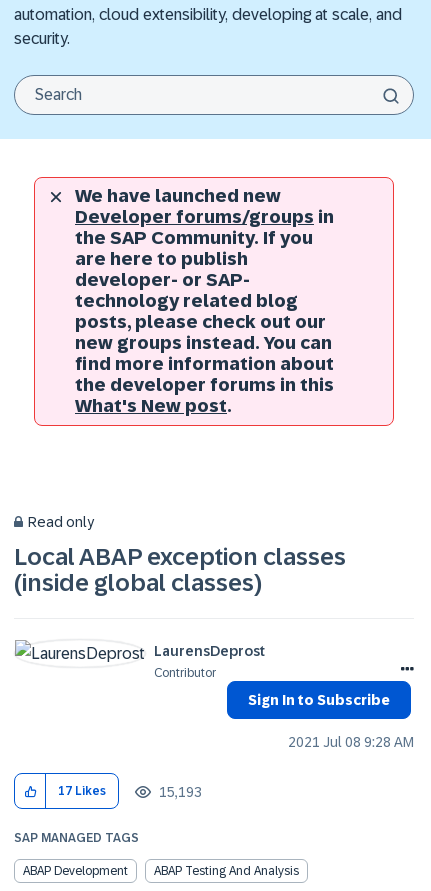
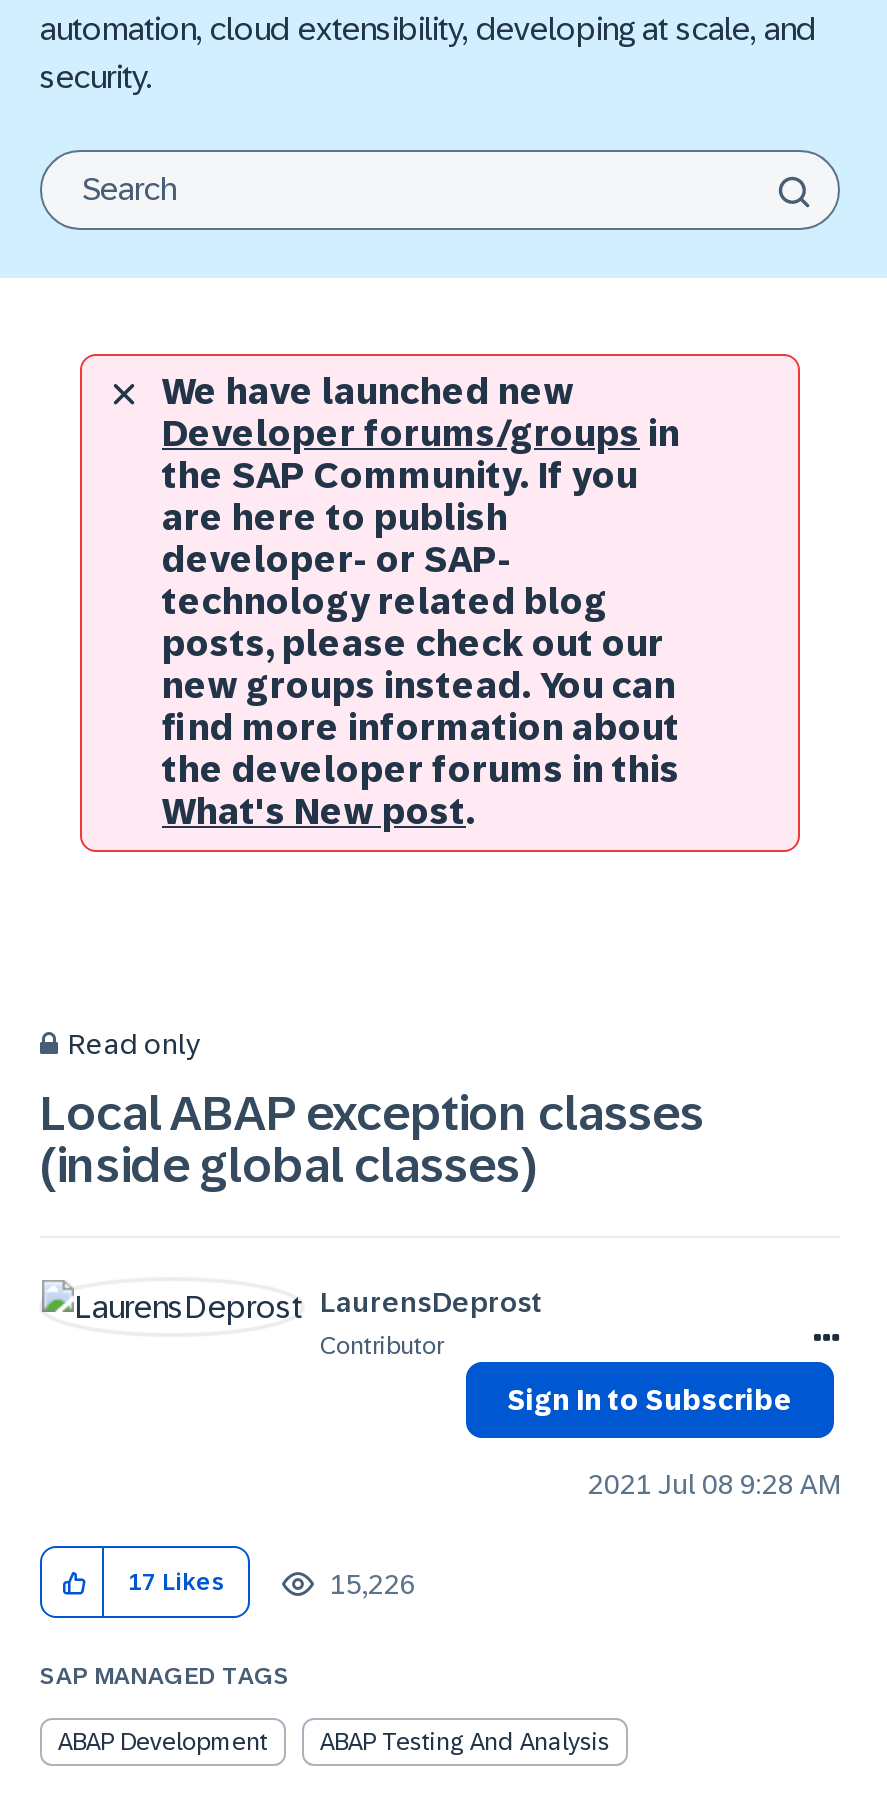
- 15,193
+ 15,226
